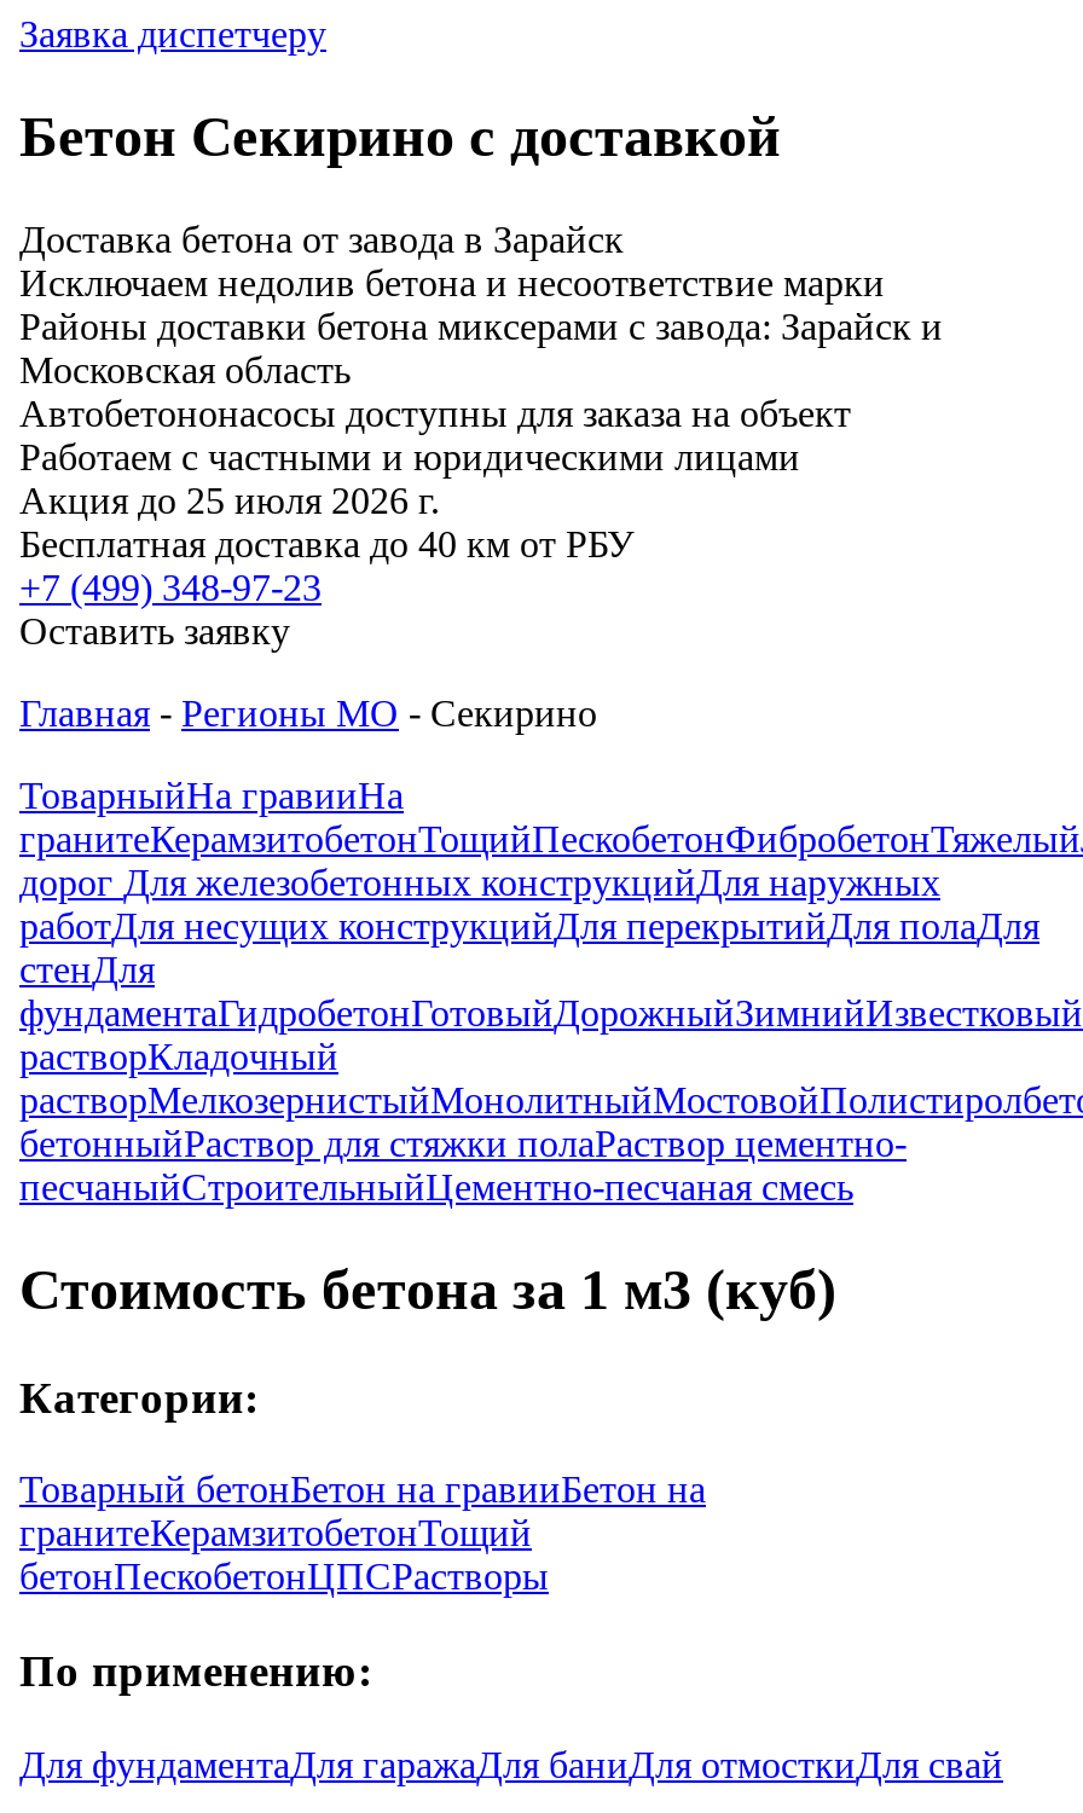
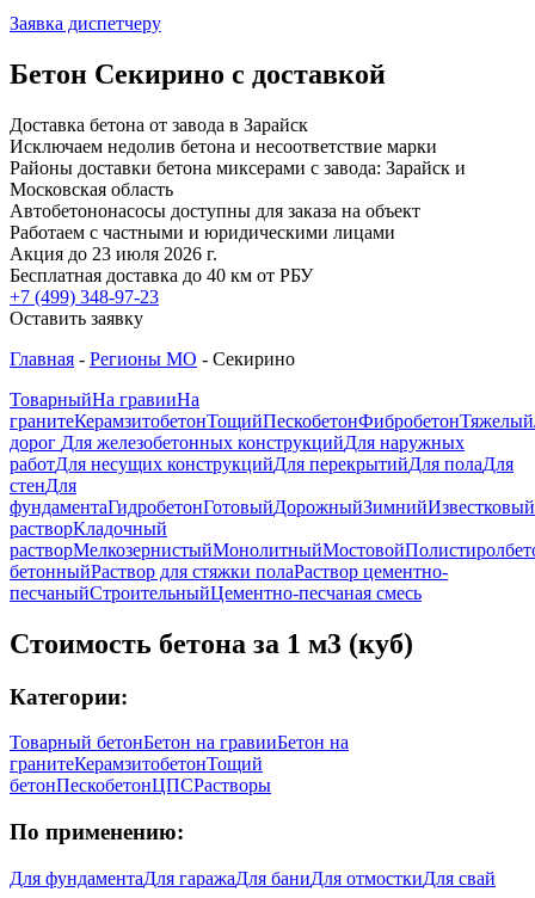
- Акция до 25 июля 2026 г.
+ Акция до 23 июля 2026 г.
